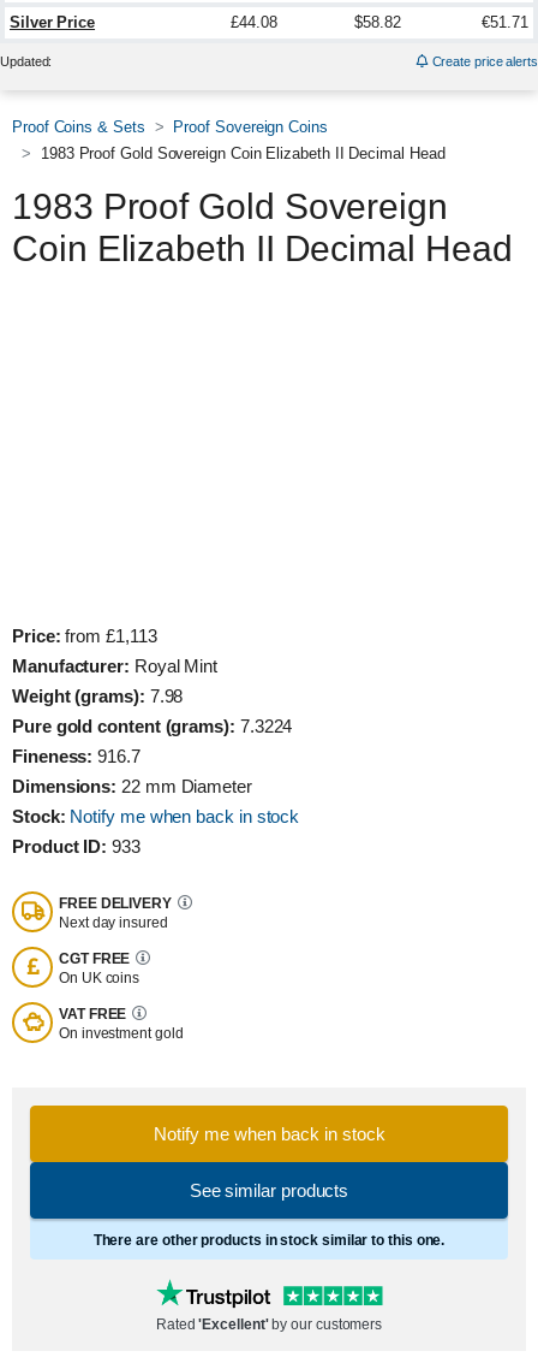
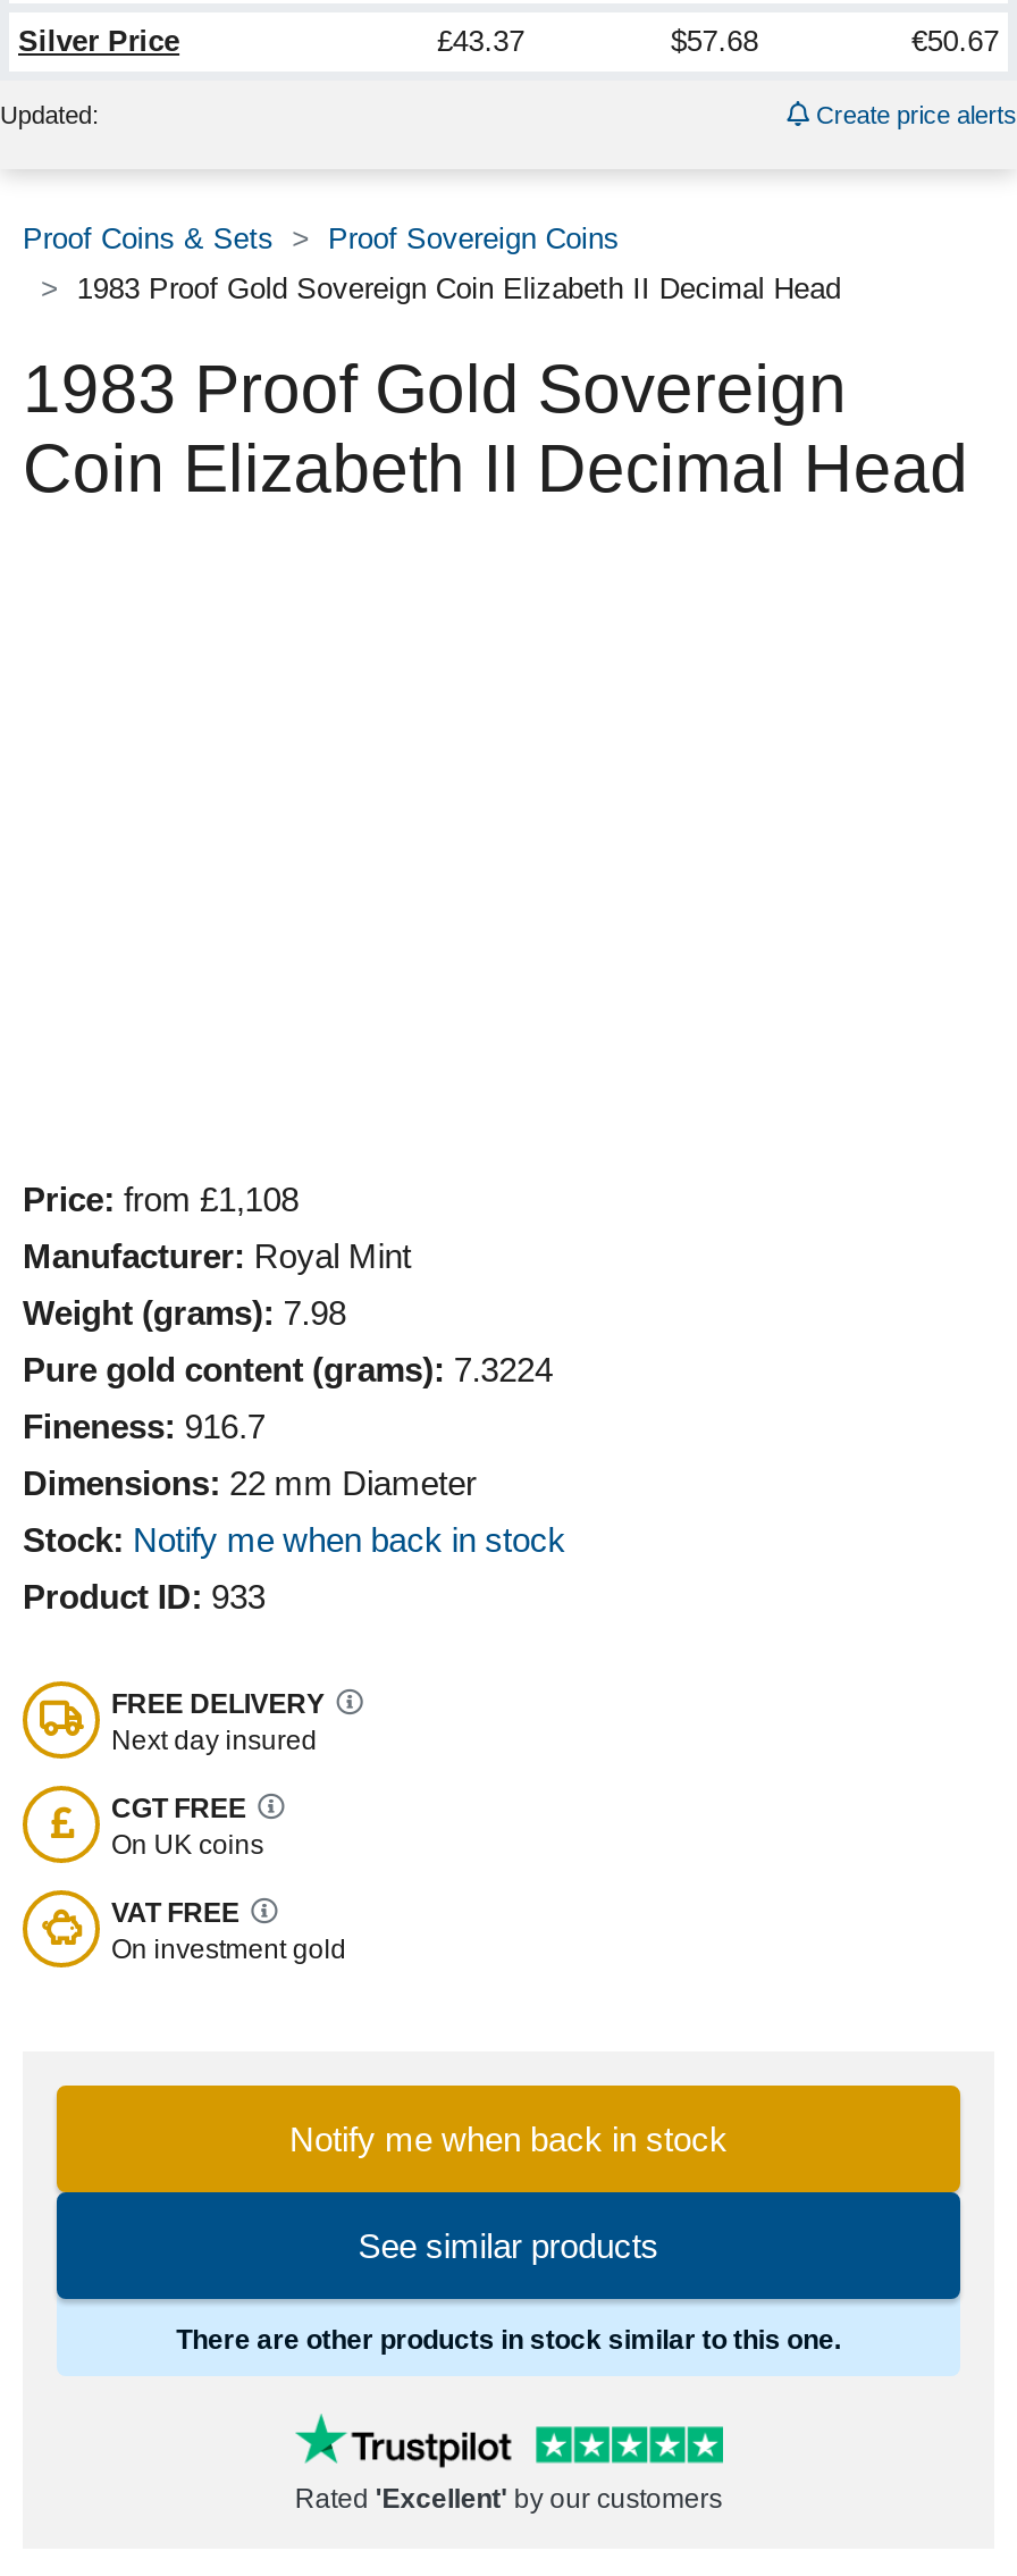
- £44.08
+ £43.37

- $58.82
+ $57.68

- €51.71
+ €50.67

- Price: from £1,113
+ Price: from £1,108
